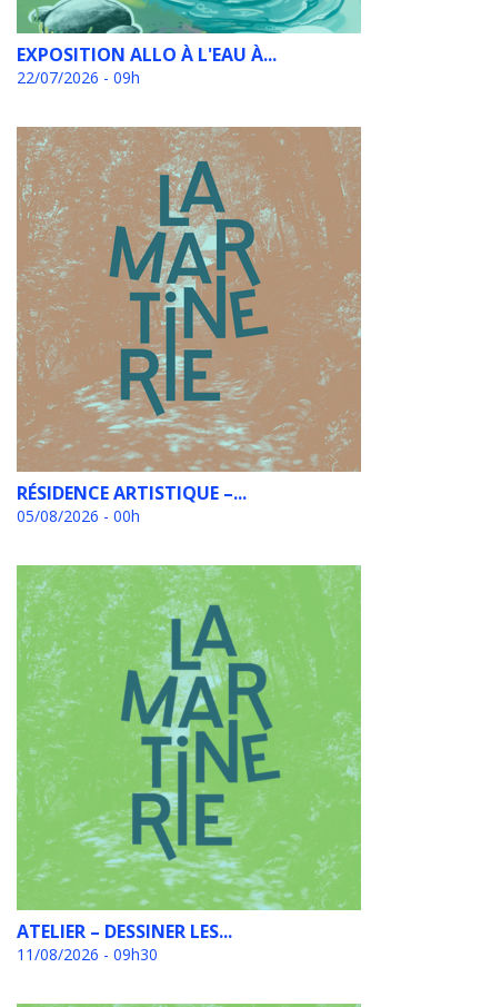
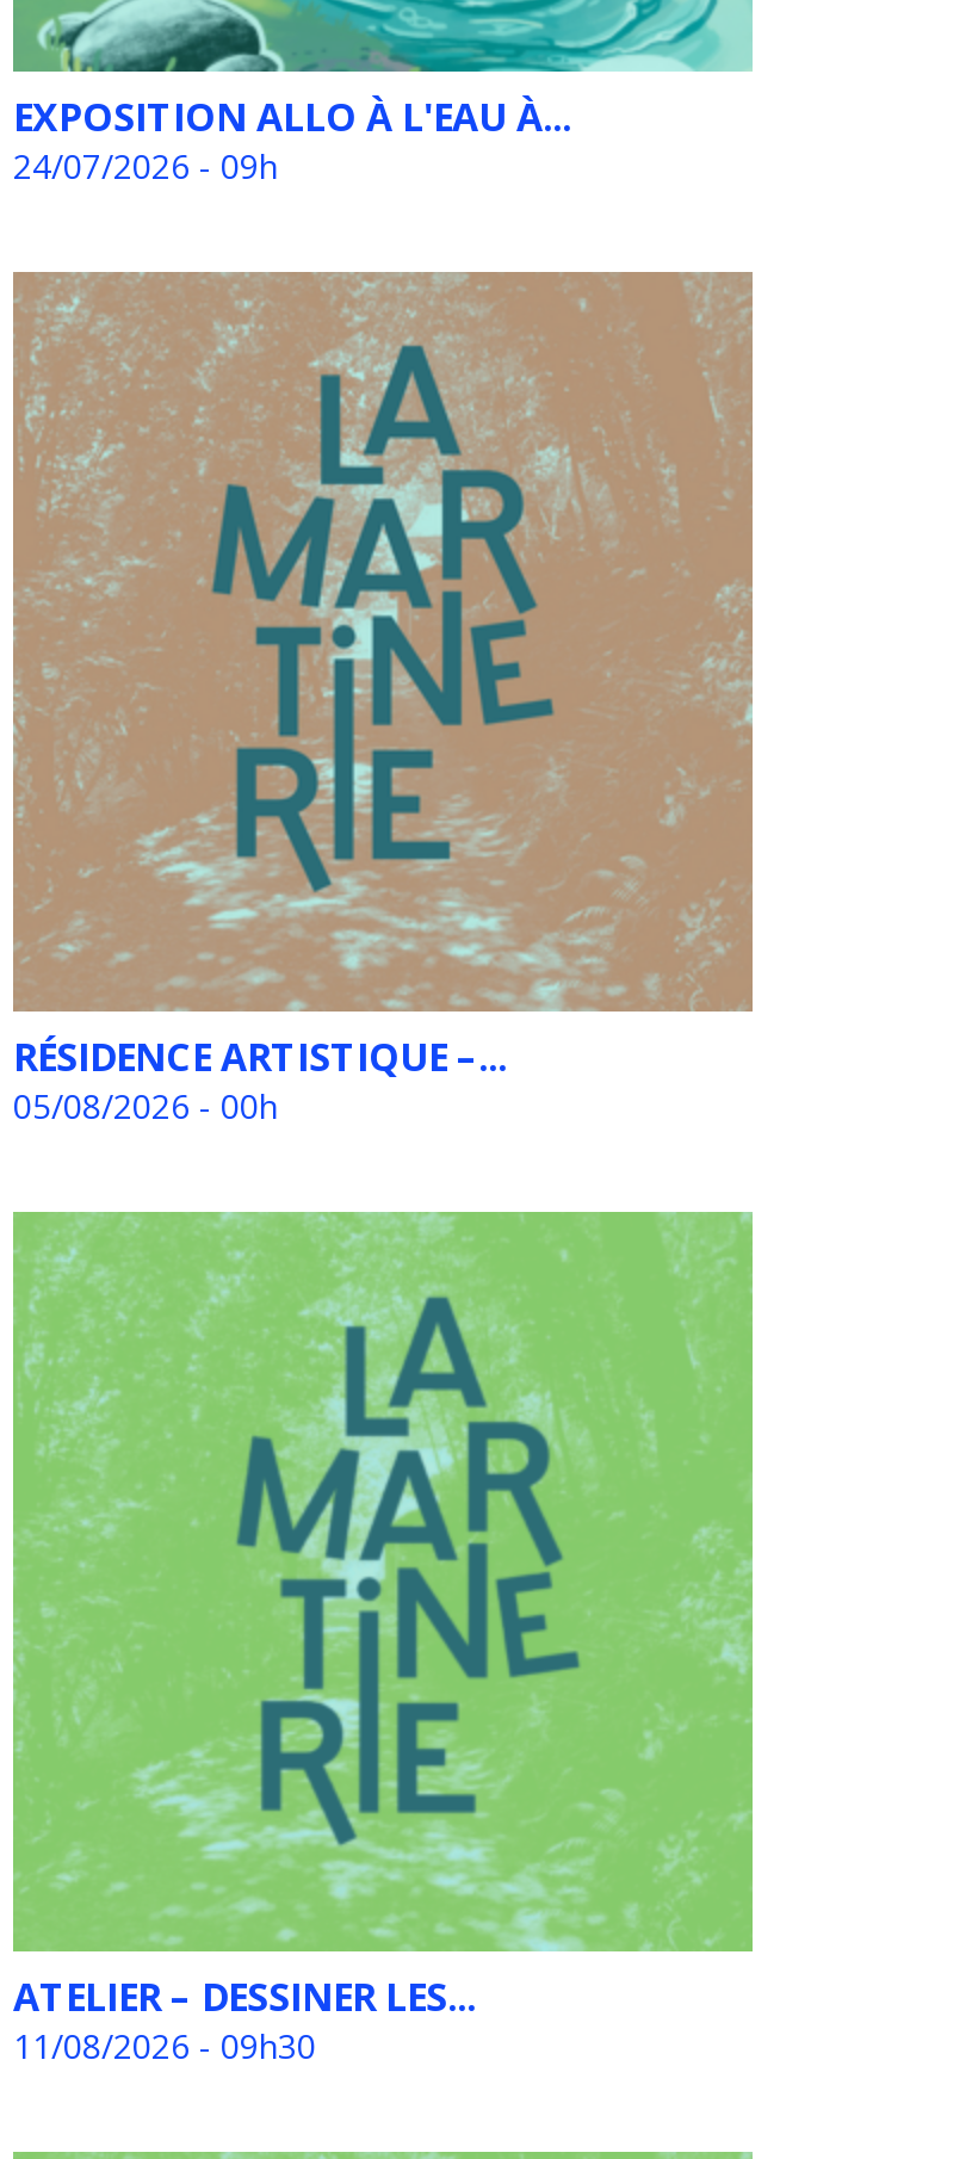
- 22/07/2026 - 09h
+ 24/07/2026 - 09h
